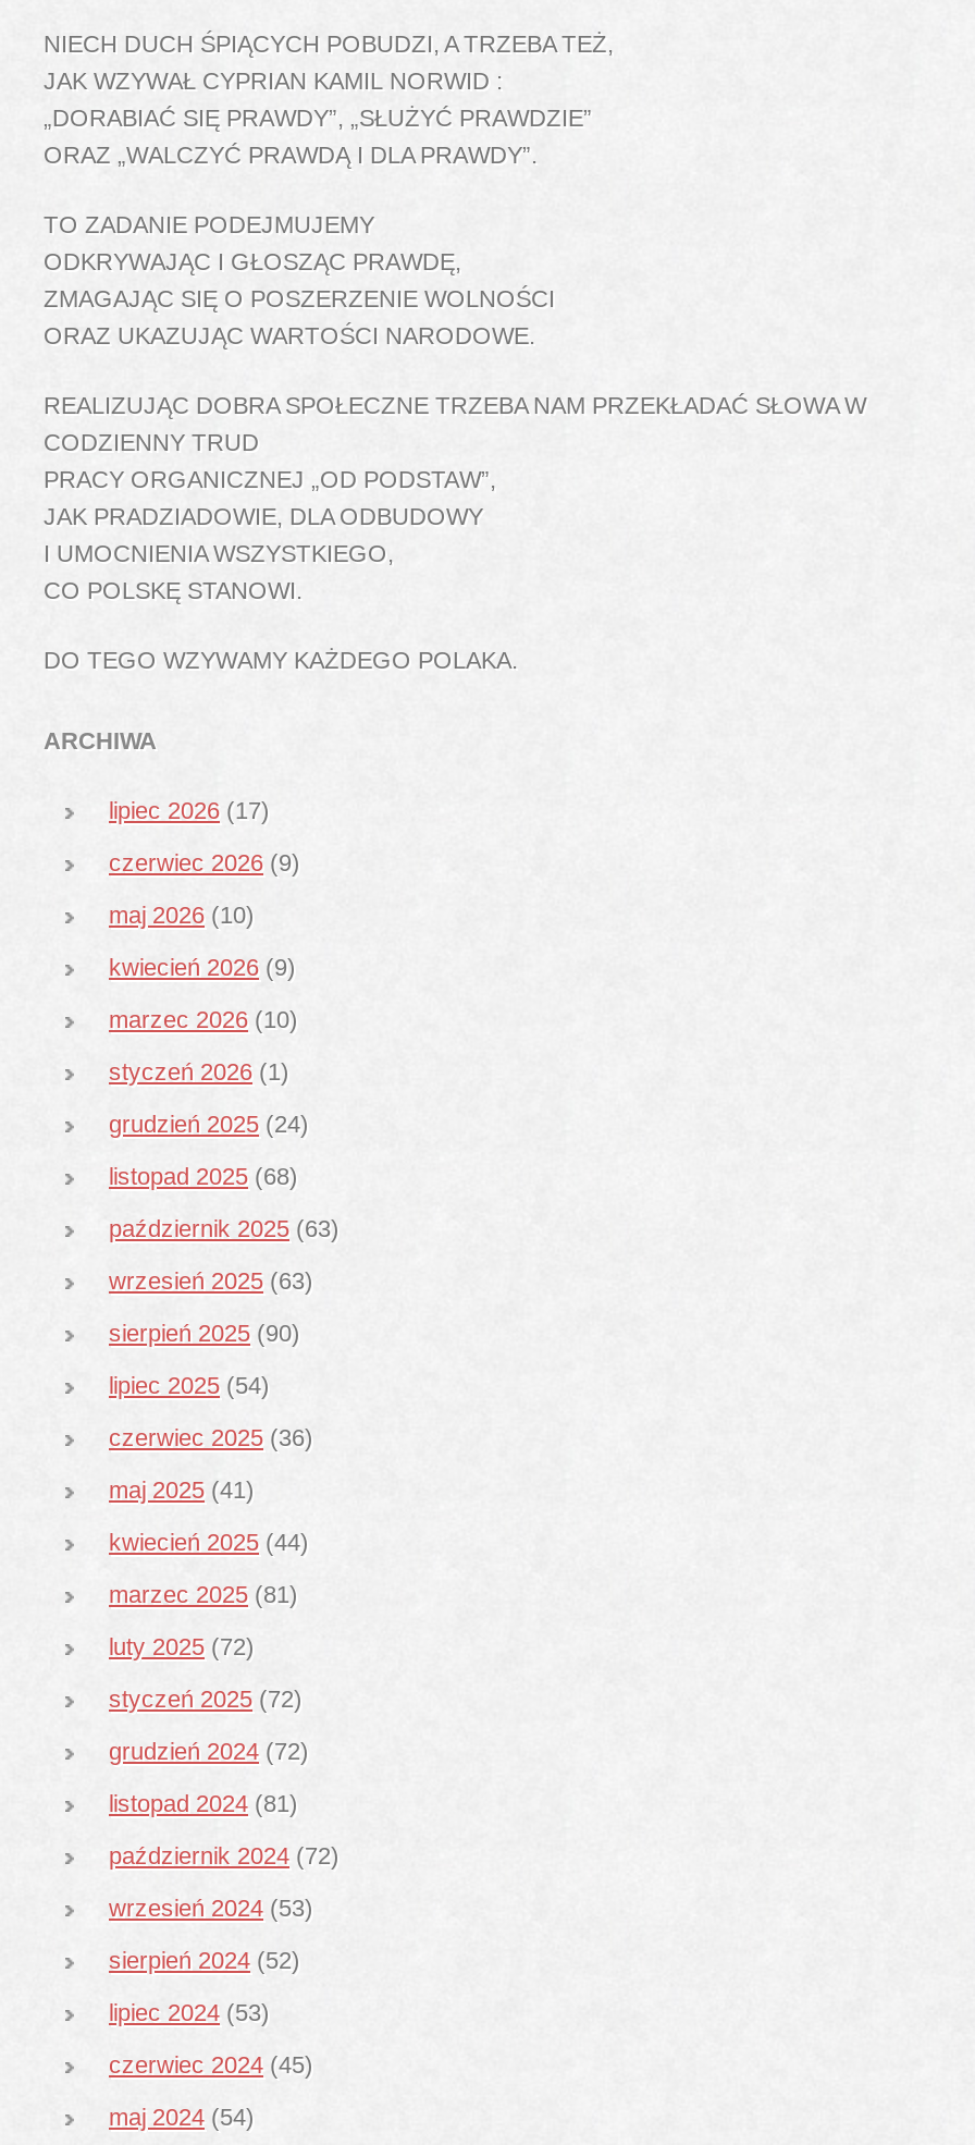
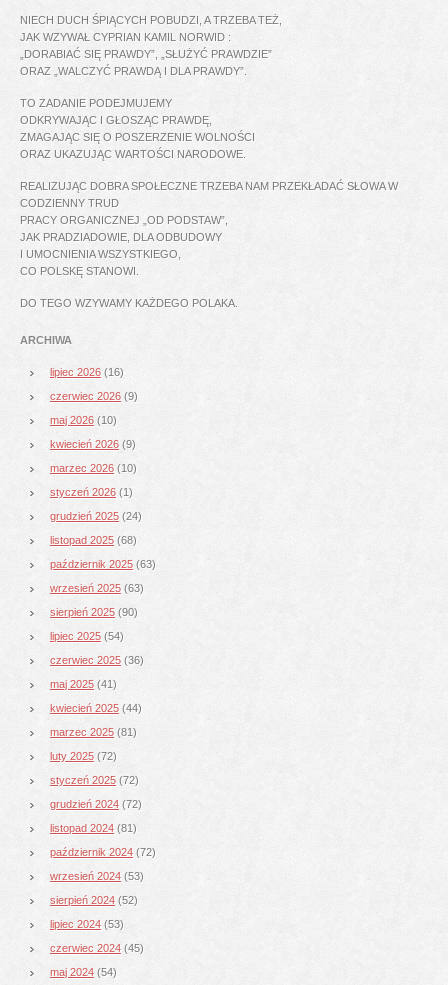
- lipiec 2026 (17)
+ lipiec 2026 (16)
